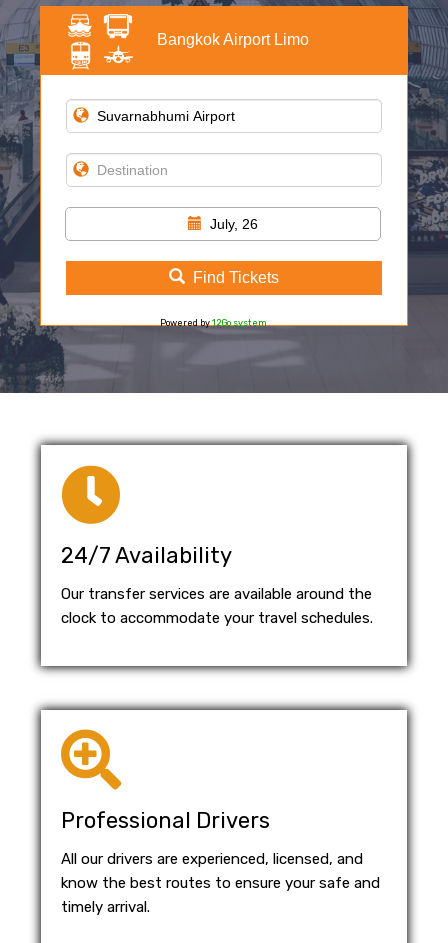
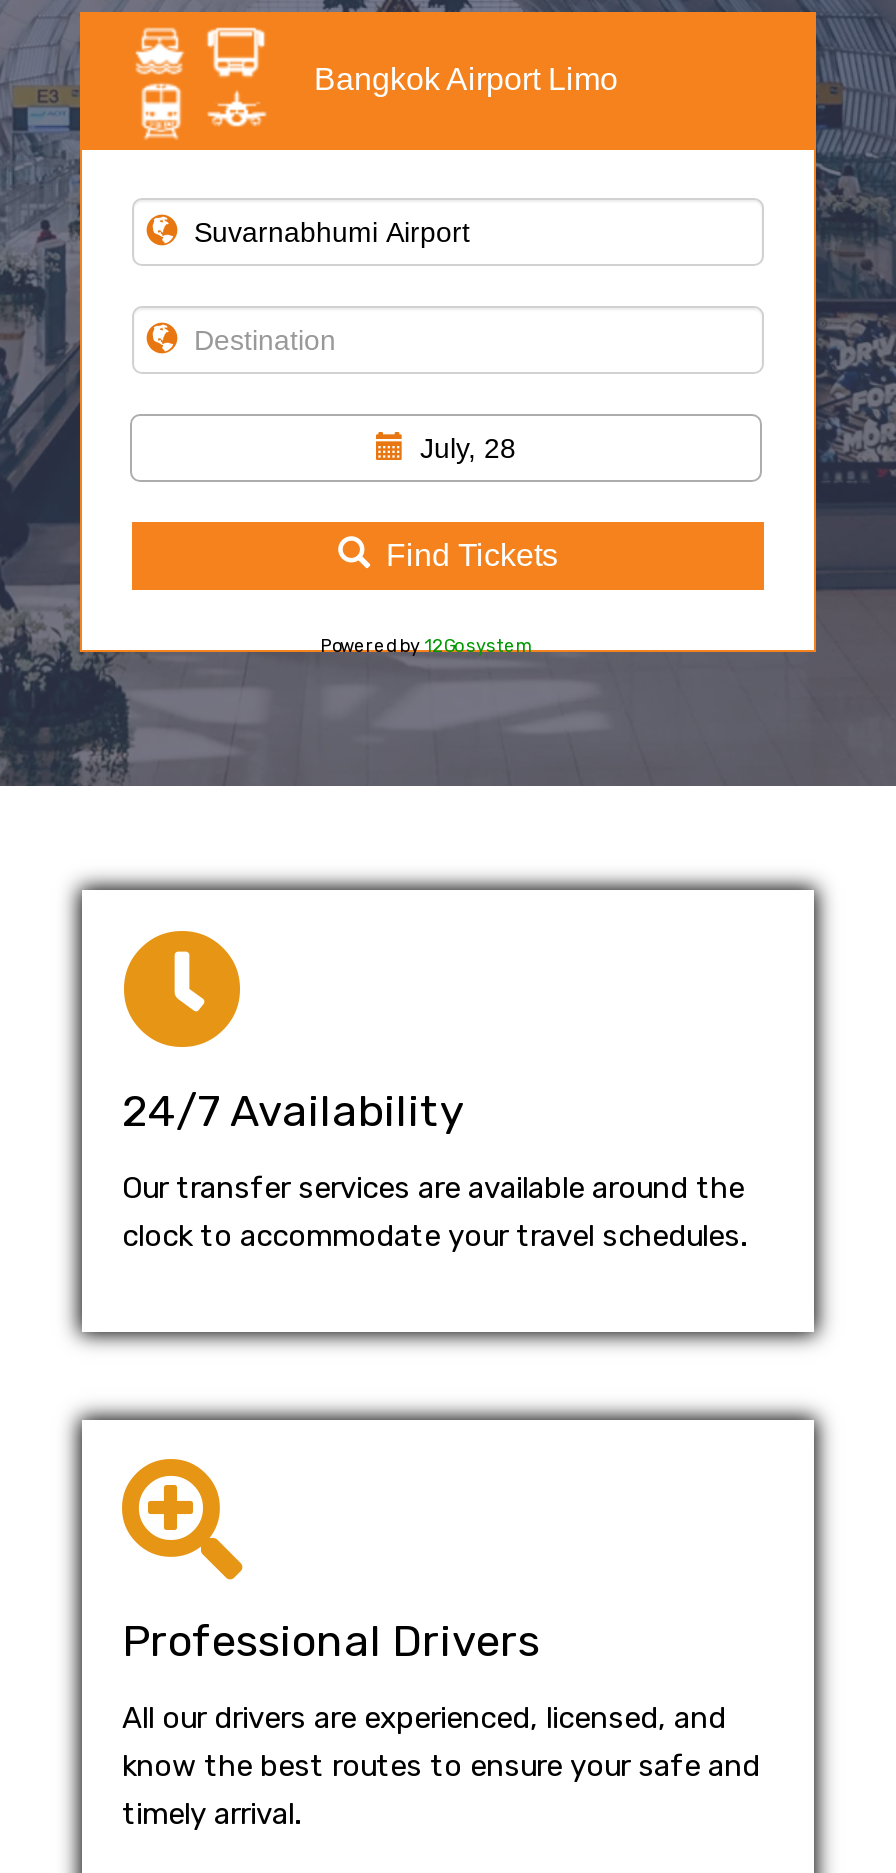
- July, 26
+ July, 28
